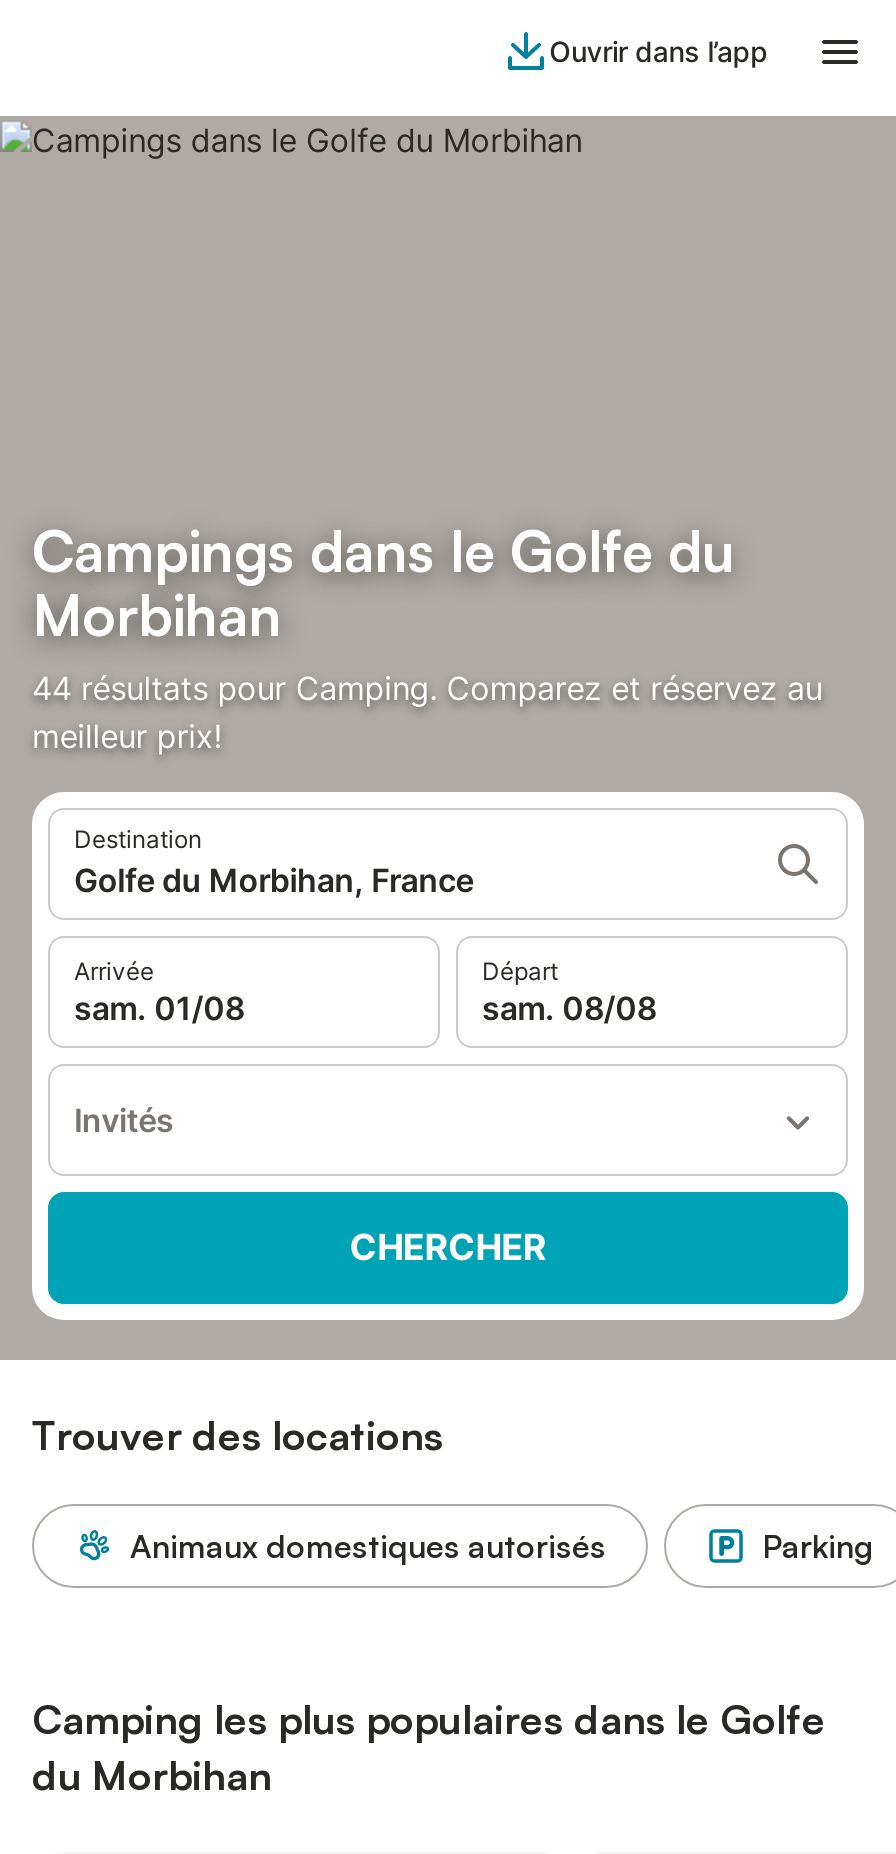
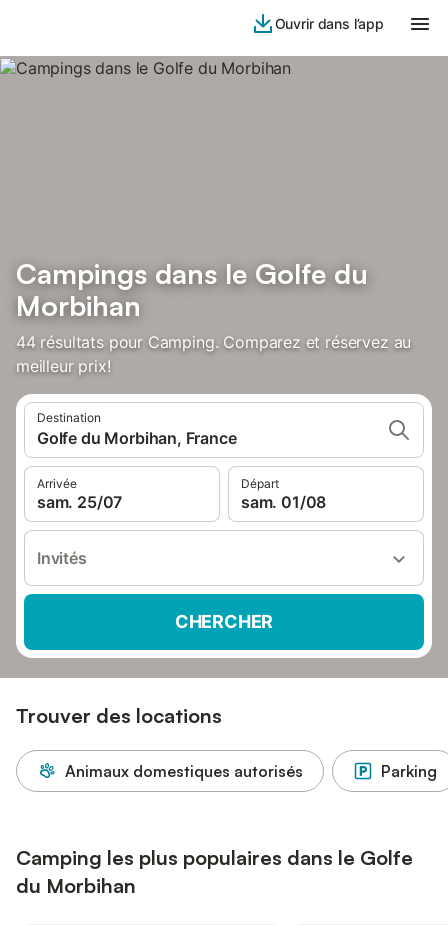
- sam. 01/08
+ sam. 25/07

- sam. 08/08
+ sam. 01/08
